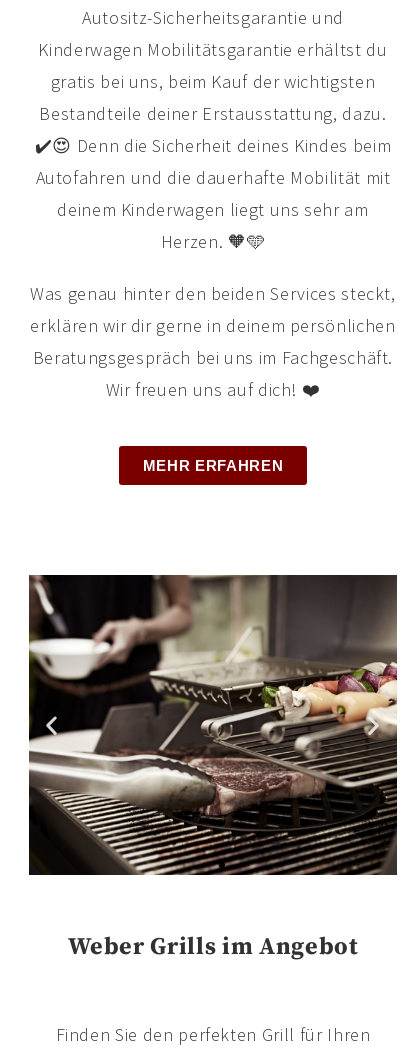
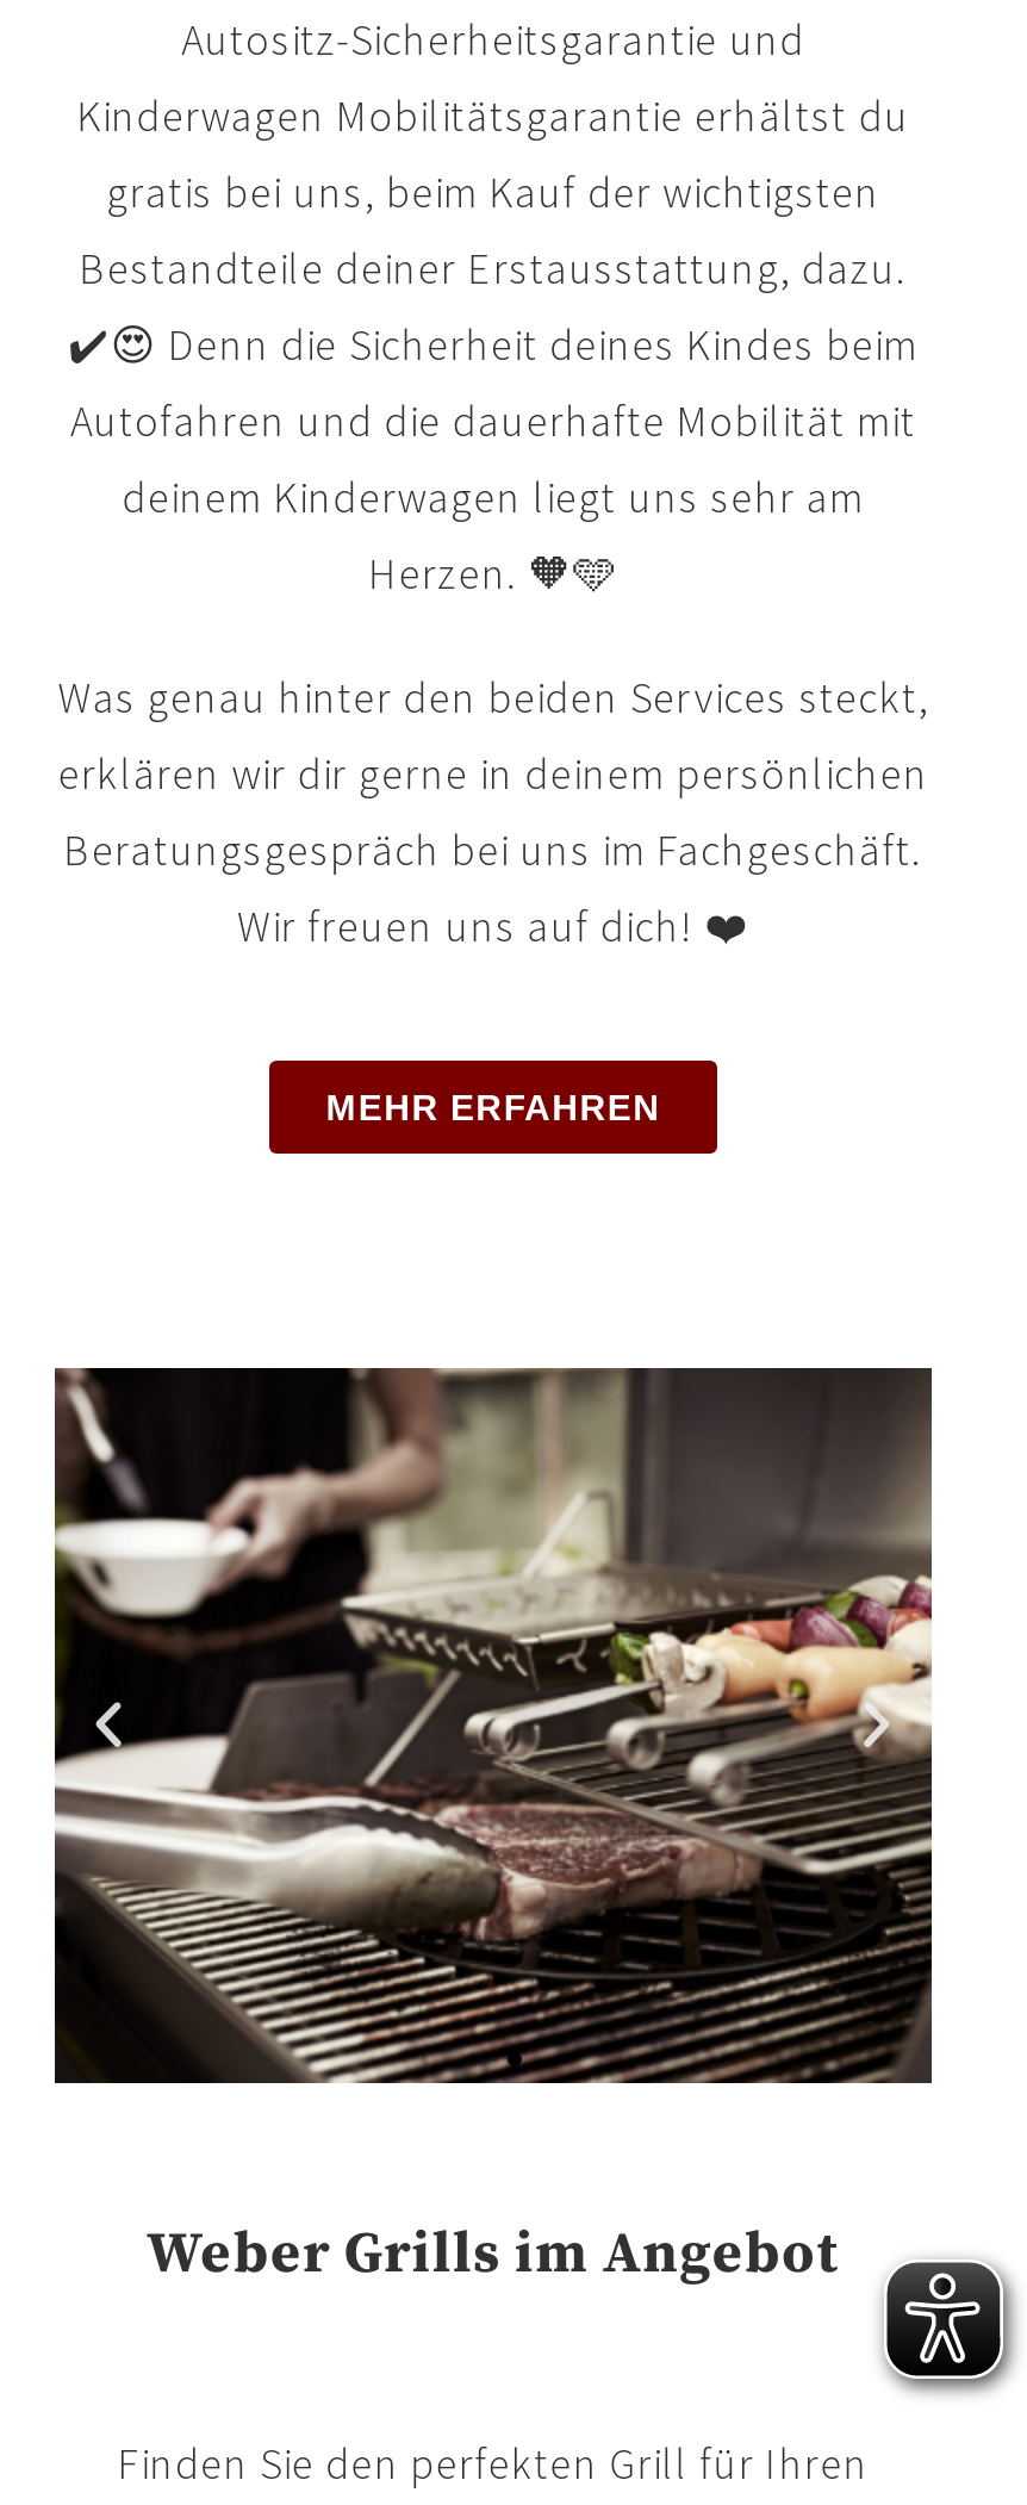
+ [image]
